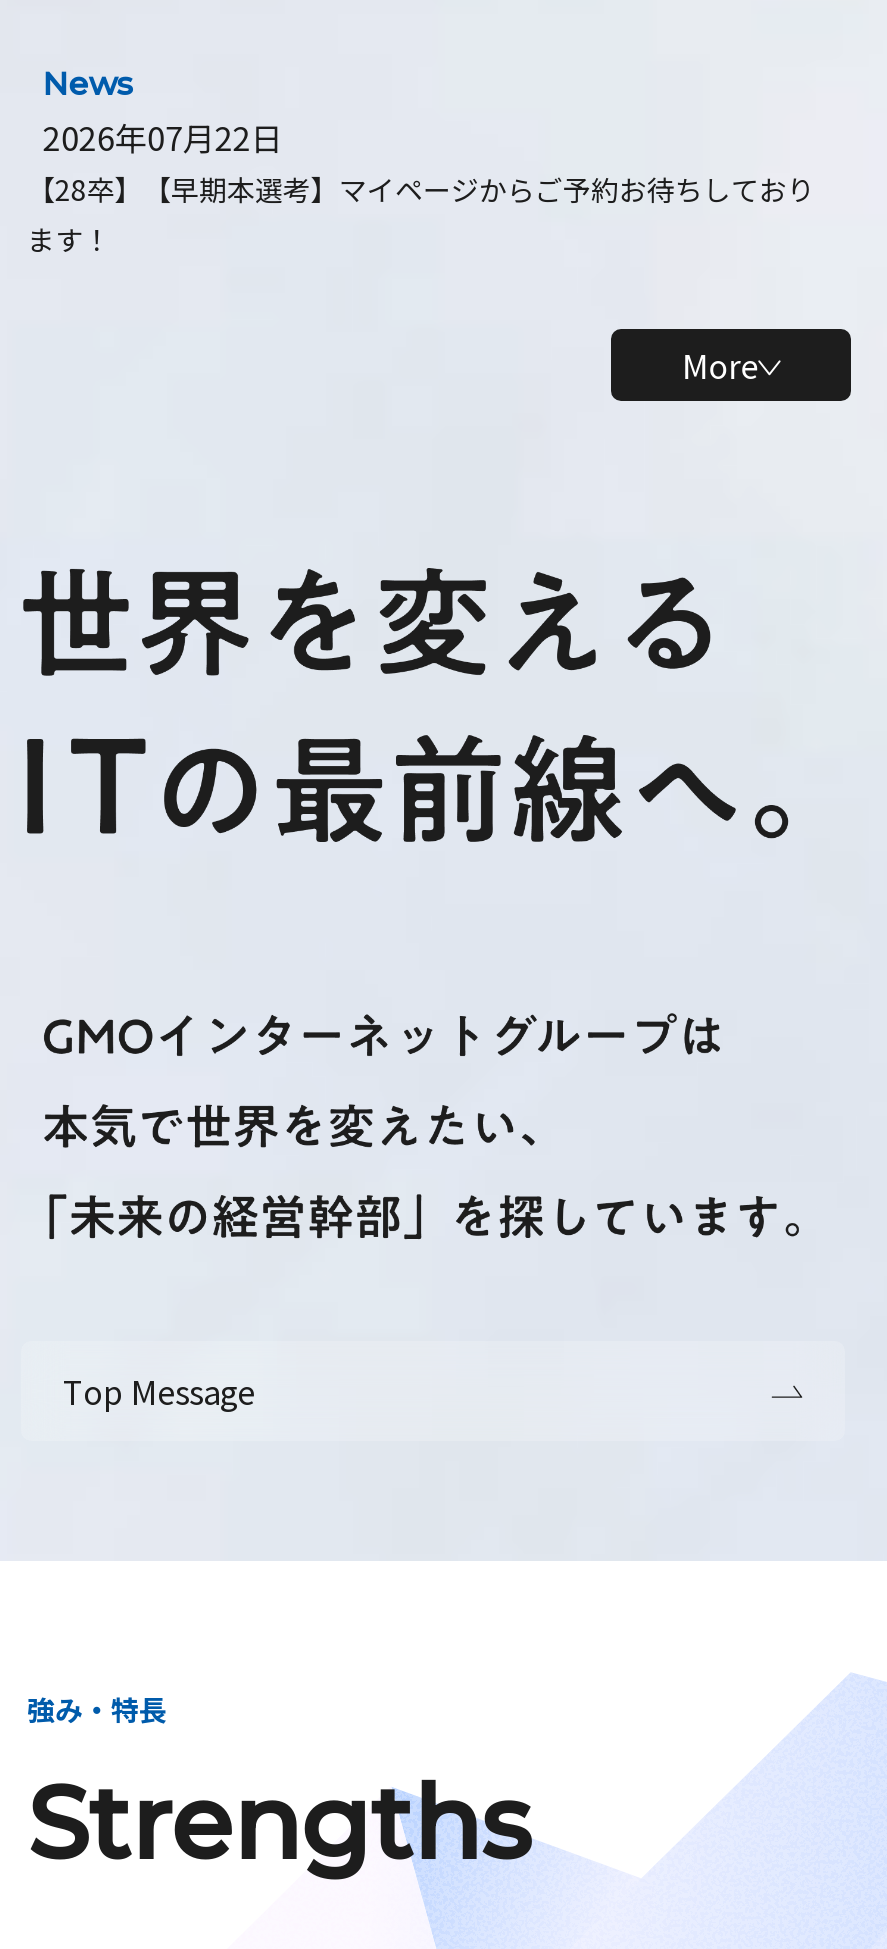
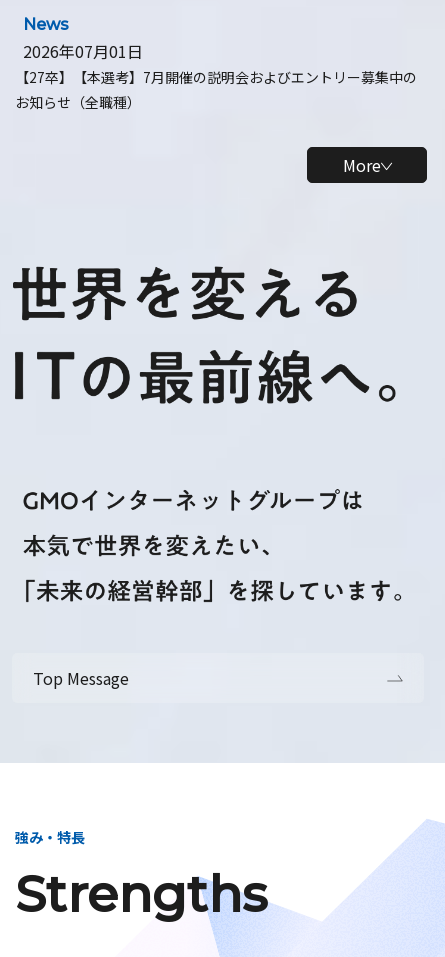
- 2026年07月22日
- 【28卒】【早期本選考】マイページからご予約お待ちしており
- ます！
+ 2026年07月01日
+ 【27卒】【本選考】7月開催の説明会およびエントリー募集中の
+ お知らせ（全職種）
